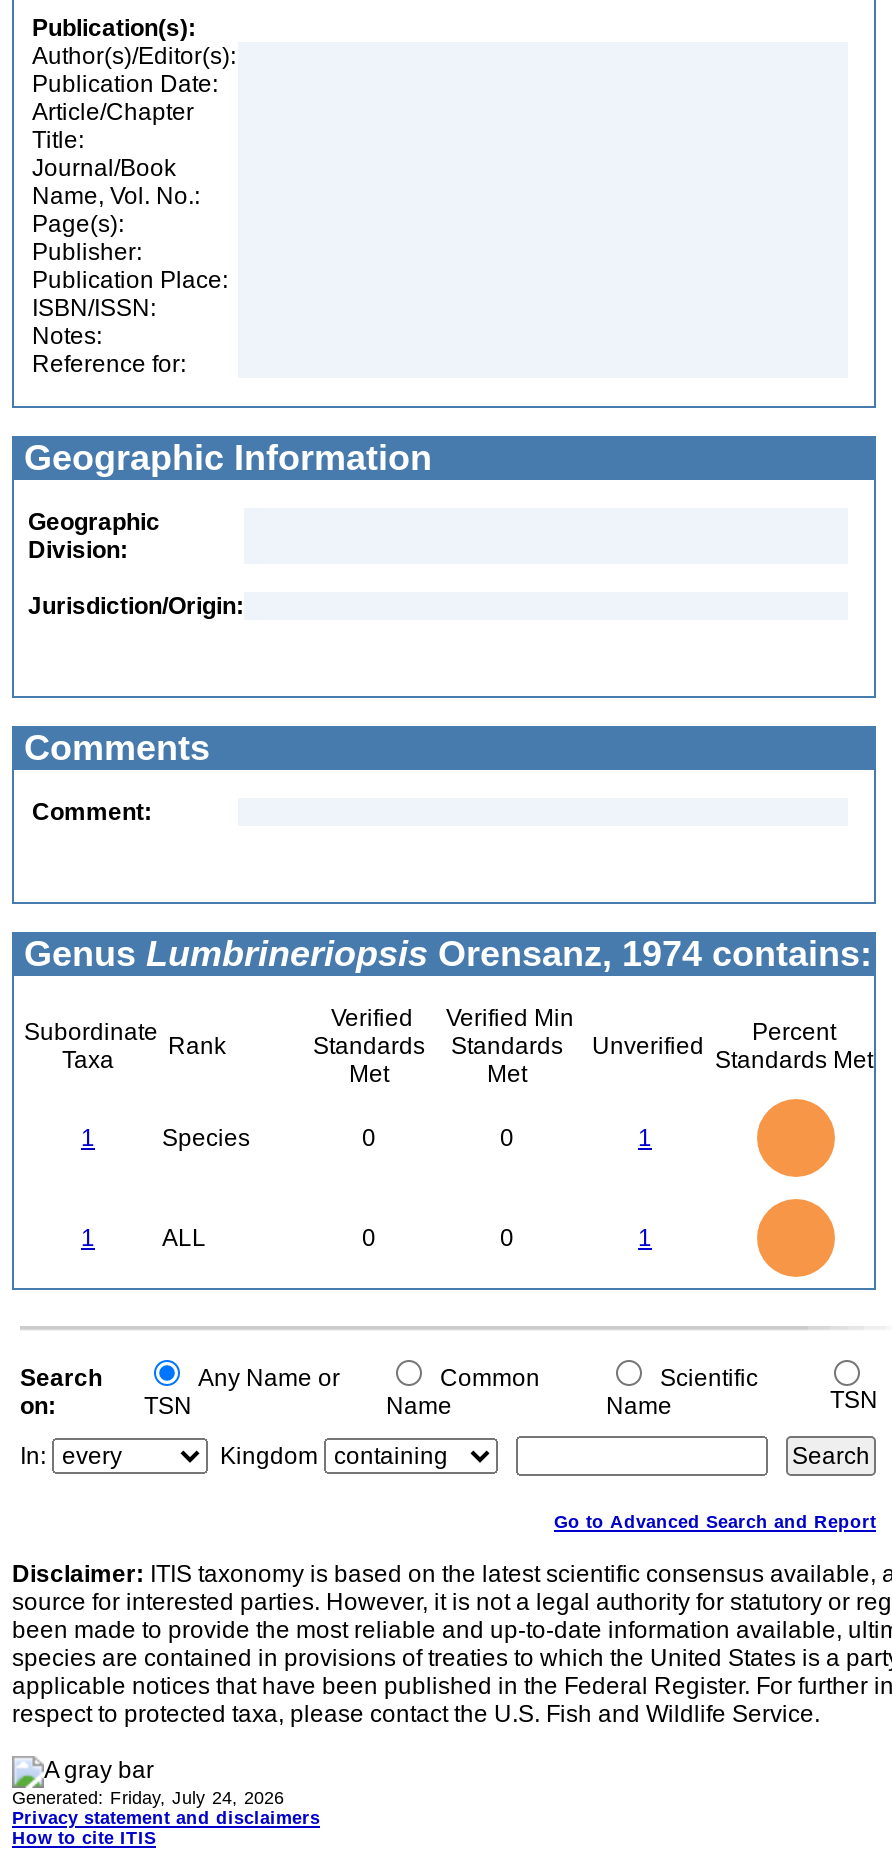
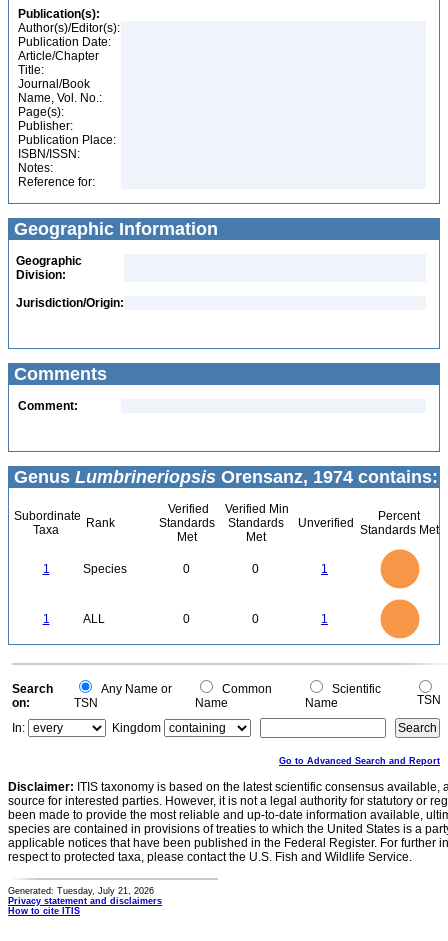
- Generated: Friday, July 24, 2026
+ Generated: Tuesday, July 21, 2026
